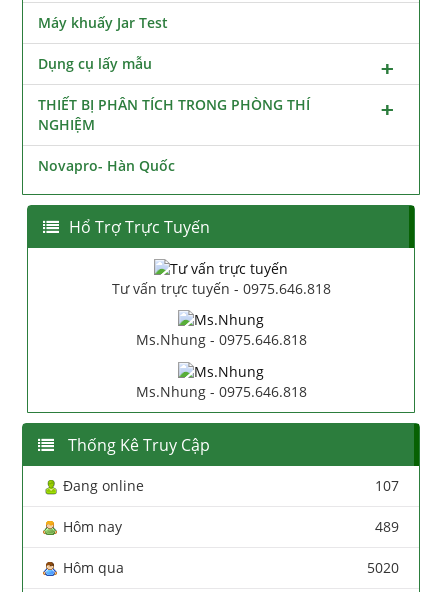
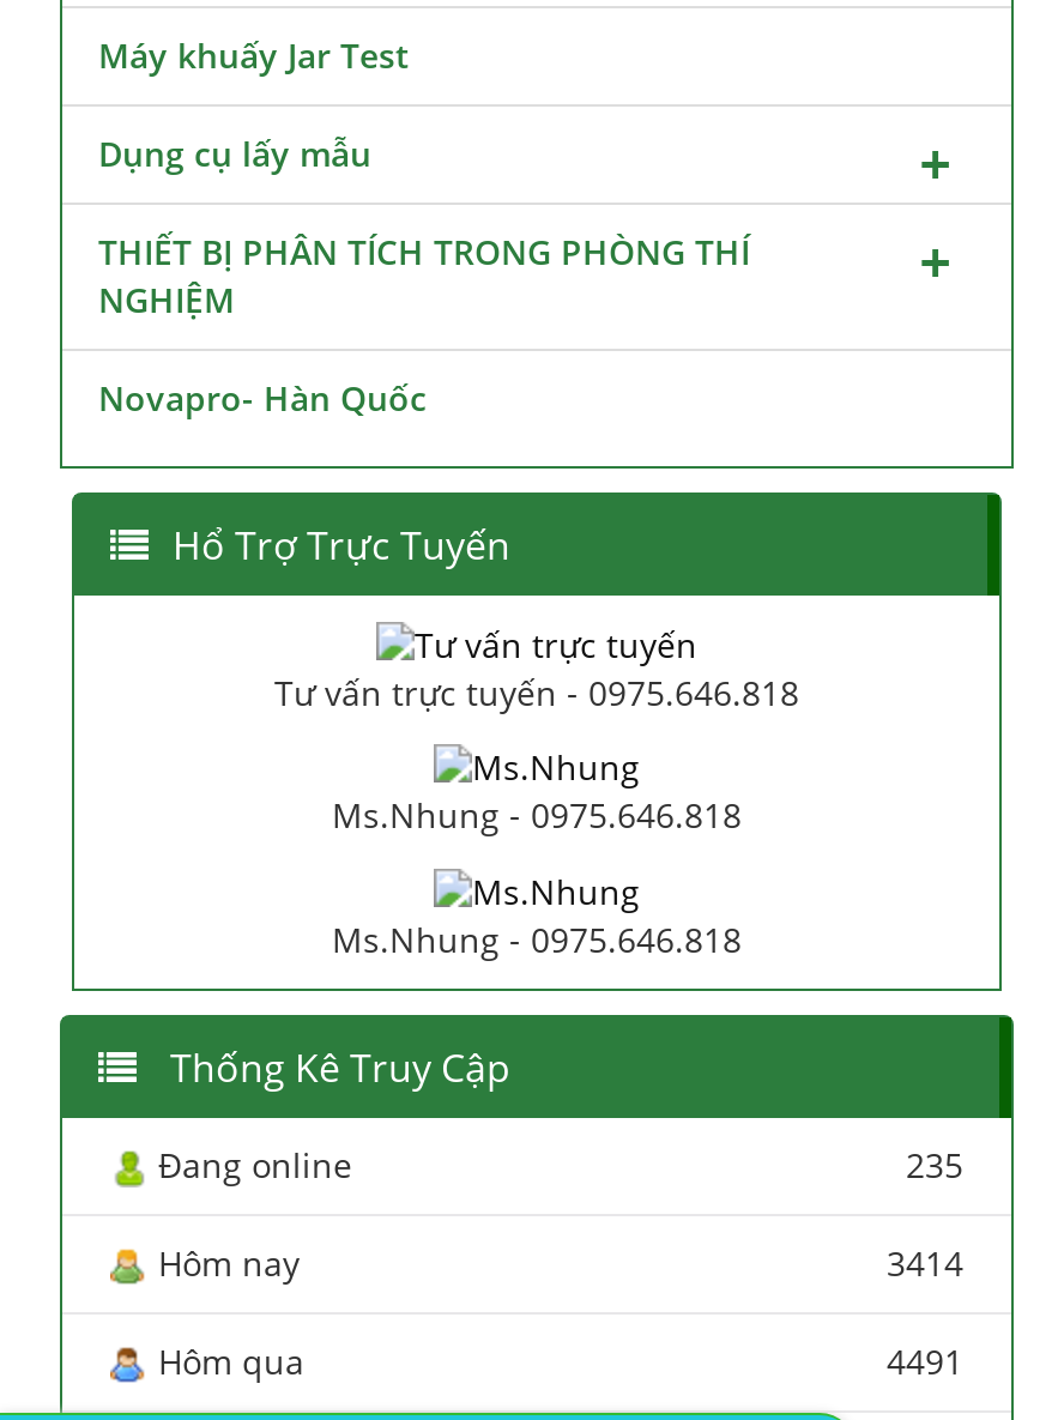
- 107
+ 235

- 489
+ 3414

- 5020
+ 4491
